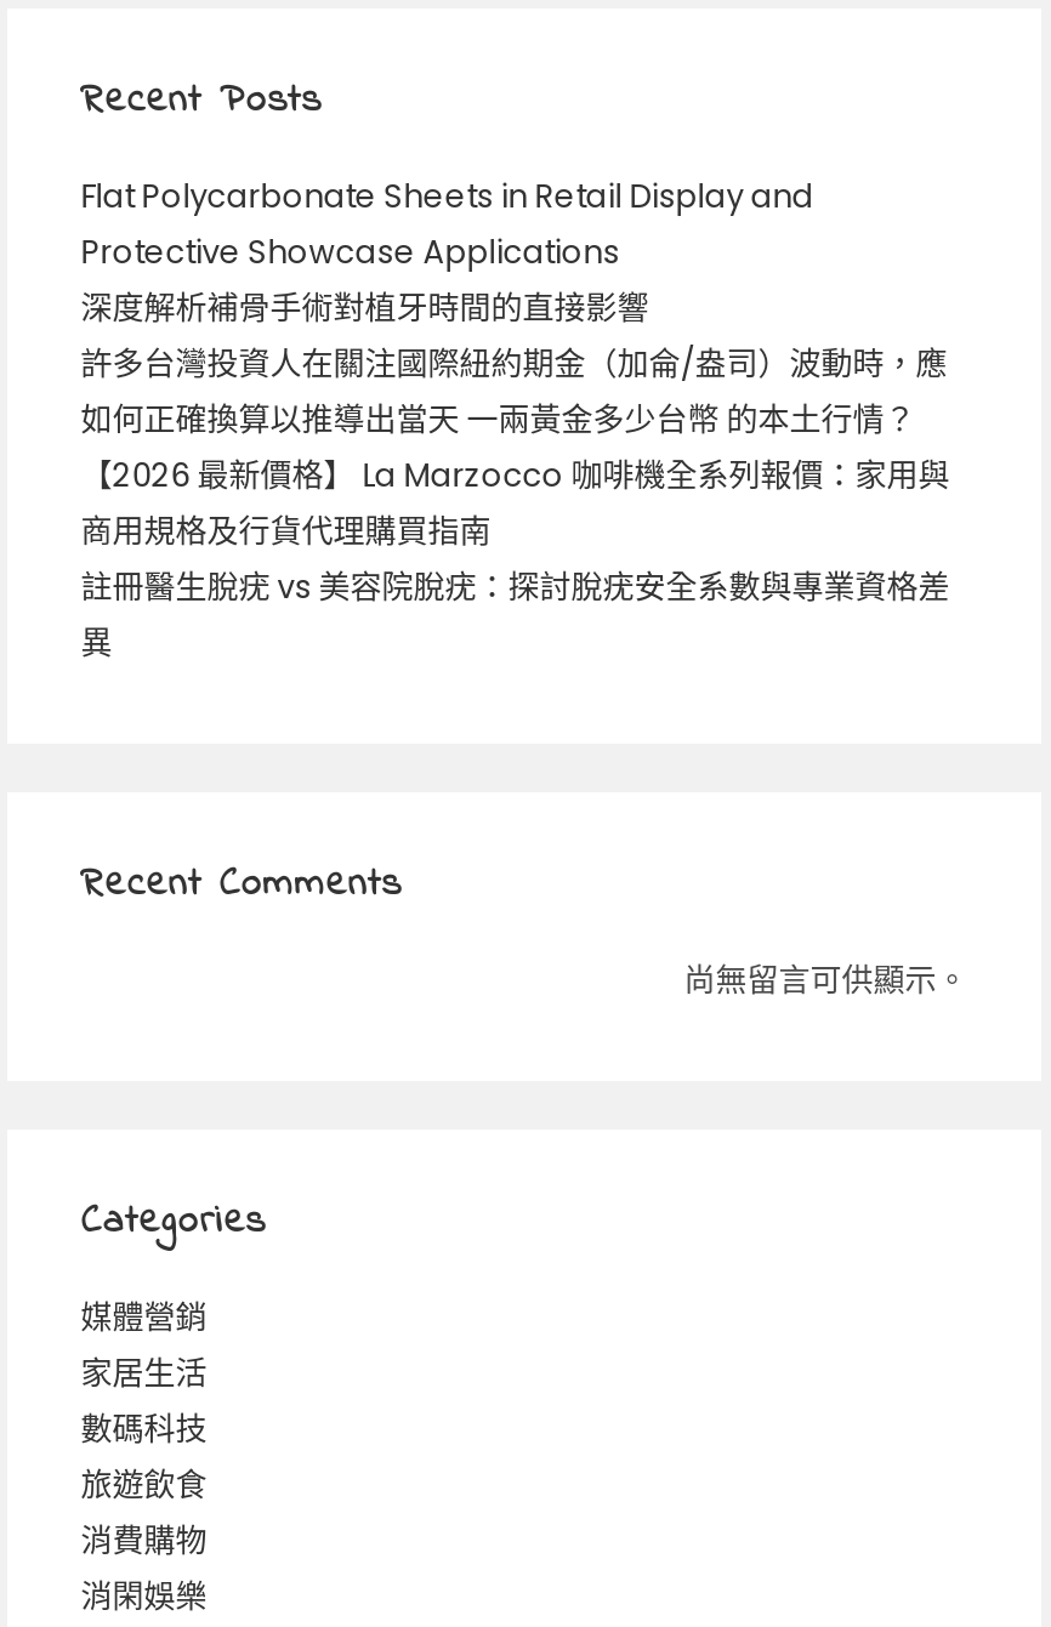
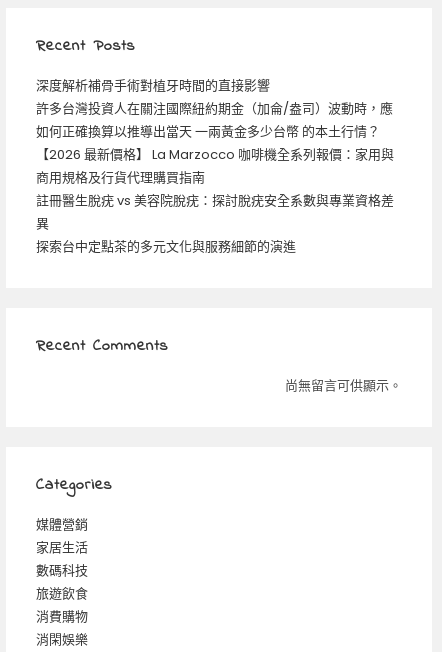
- Flat Polycarbonate Sheets in Retail Display and
- Protective Showcase Applications

moved up: 深度解析補骨手術對植牙時間的直接影響 | 許多台灣投資人在關注國際紐約期金（加侖/盎司）波動時，應 | 如何正確換算以推導出當天 一兩黃金多少台幣 的本土行情？ | 【2026 最新價格】 La Marzocco 咖啡機全系列報價：家用與 | 商用規格及行貨代理購買指南 | 註冊醫生脫疣 vs 美容院脫疣：探討脫疣安全系數與專業資格差 | 異

+ 探索台中定點茶的多元文化與服務細節的演進
